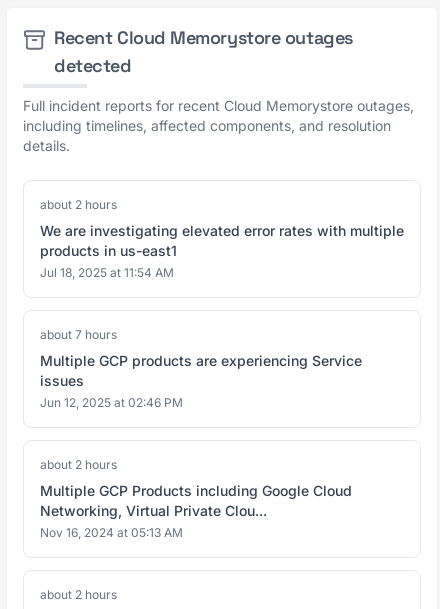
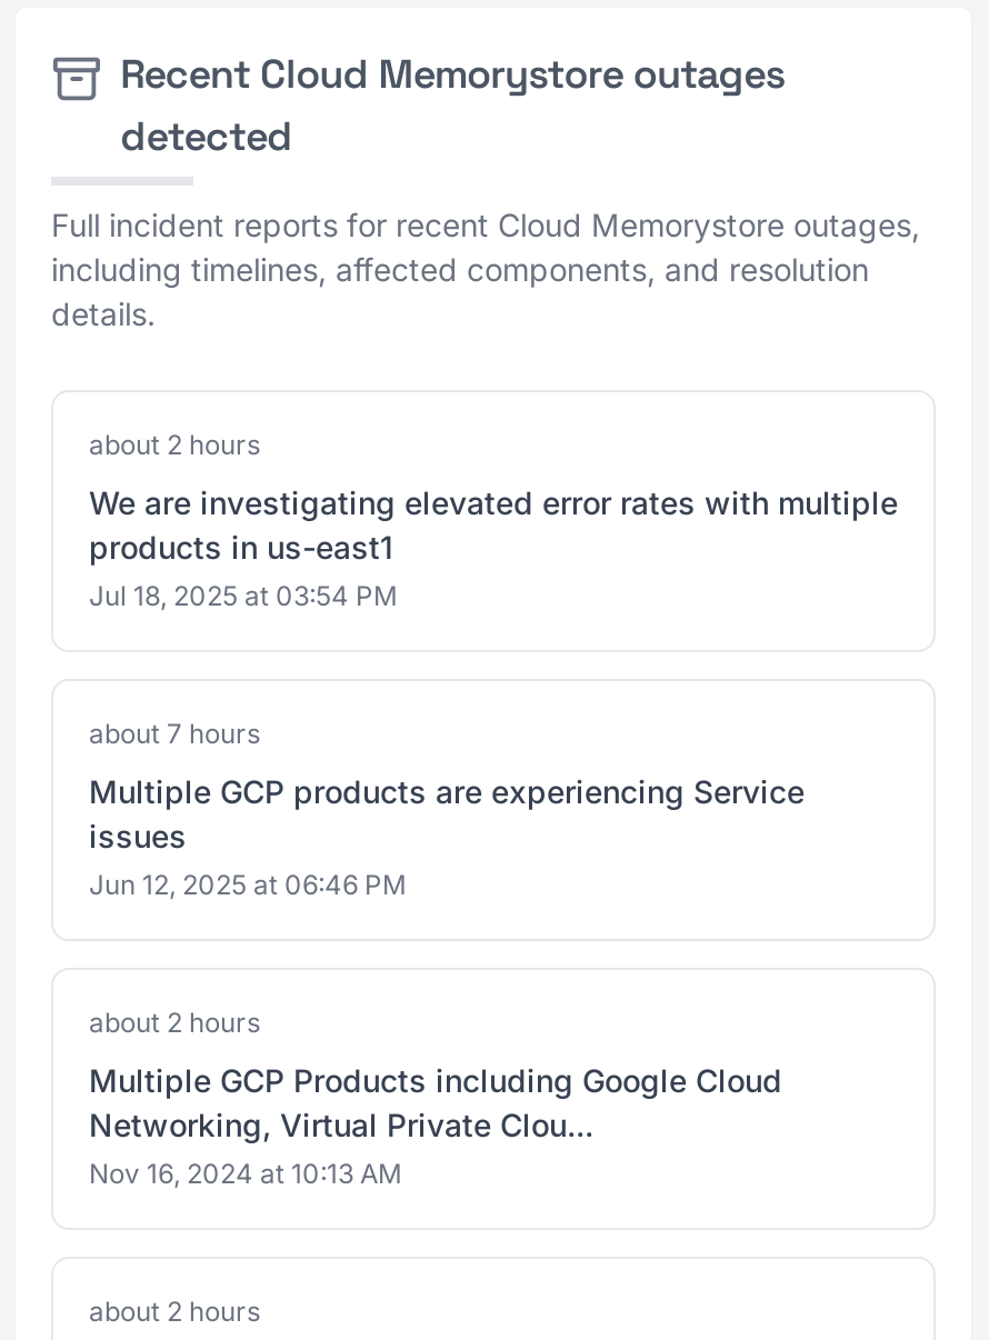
- Jul 18, 2025 at 11:54 AM
+ Jul 18, 2025 at 03:54 PM

- Jun 12, 2025 at 02:46 PM
+ Jun 12, 2025 at 06:46 PM

- Nov 16, 2024 at 05:13 AM
+ Nov 16, 2024 at 10:13 AM
